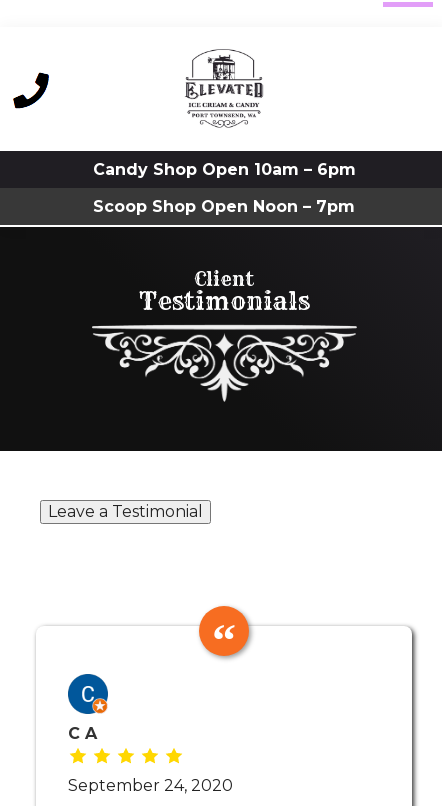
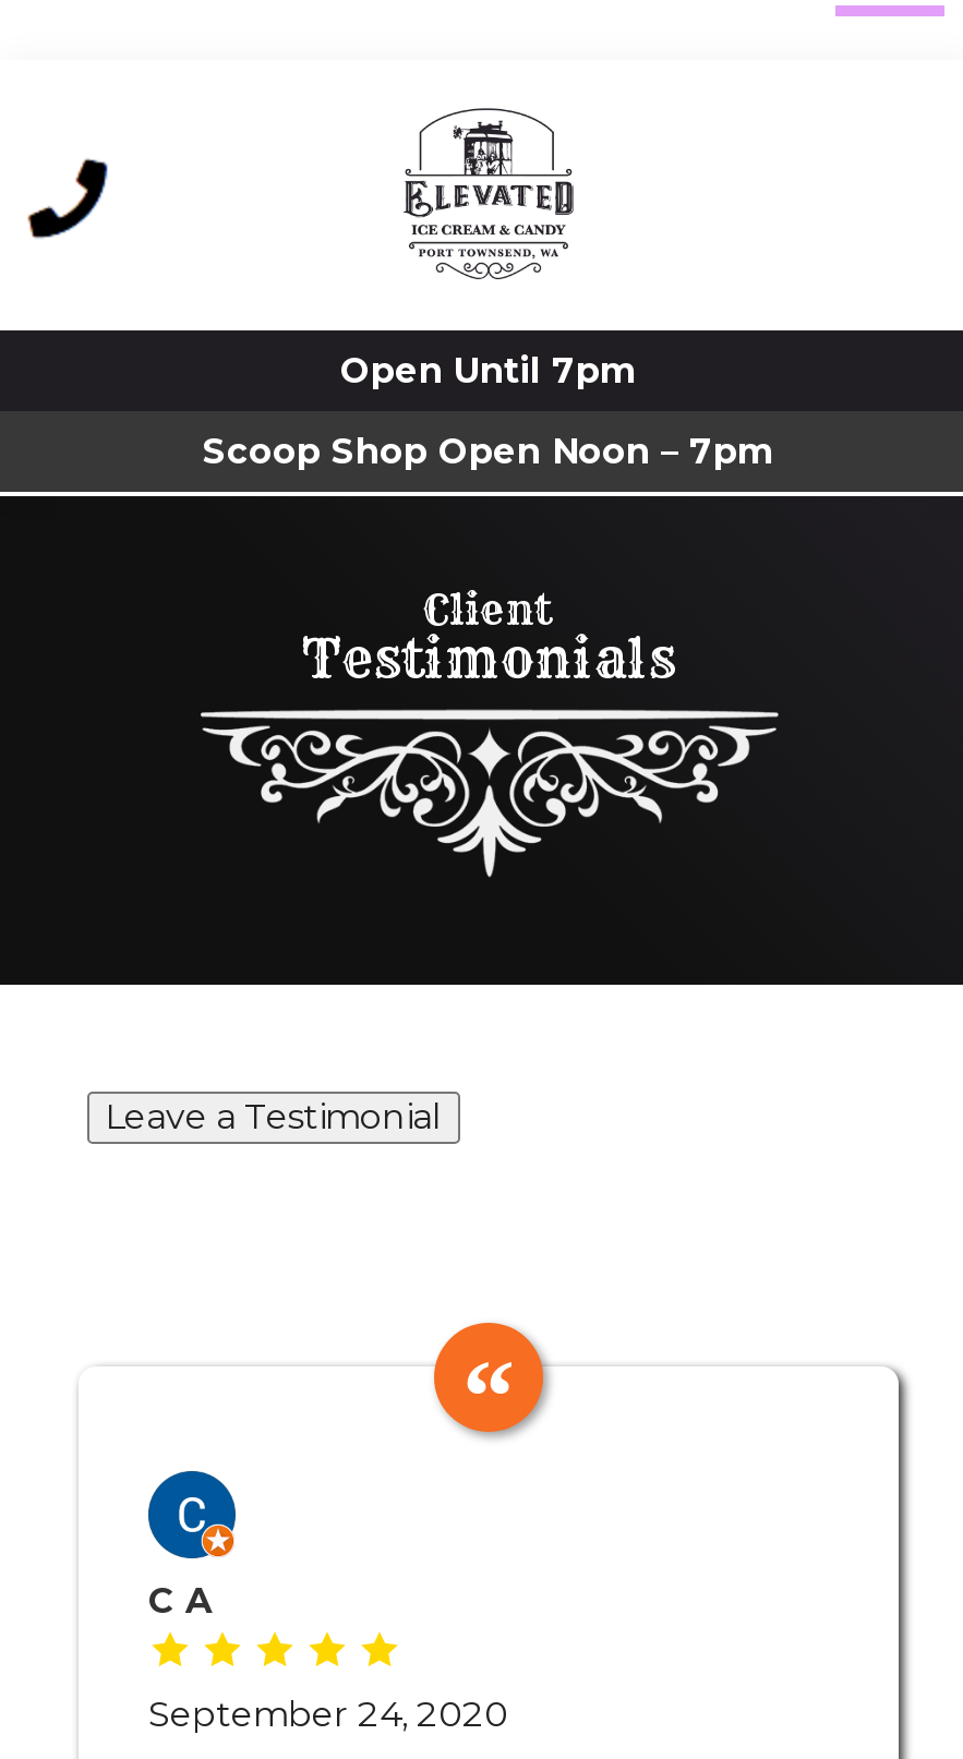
- Candy Shop Open 10am – 6pm
+ Open Until 7pm
